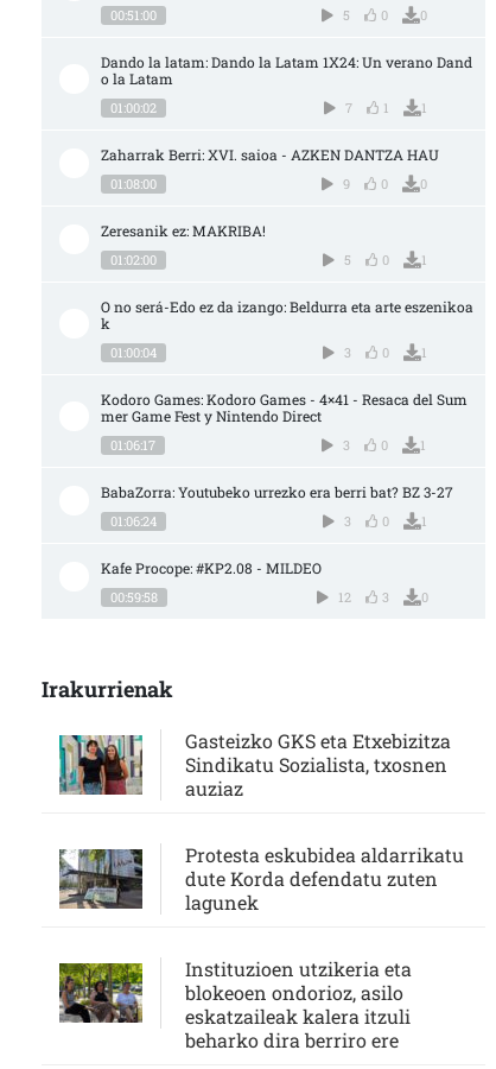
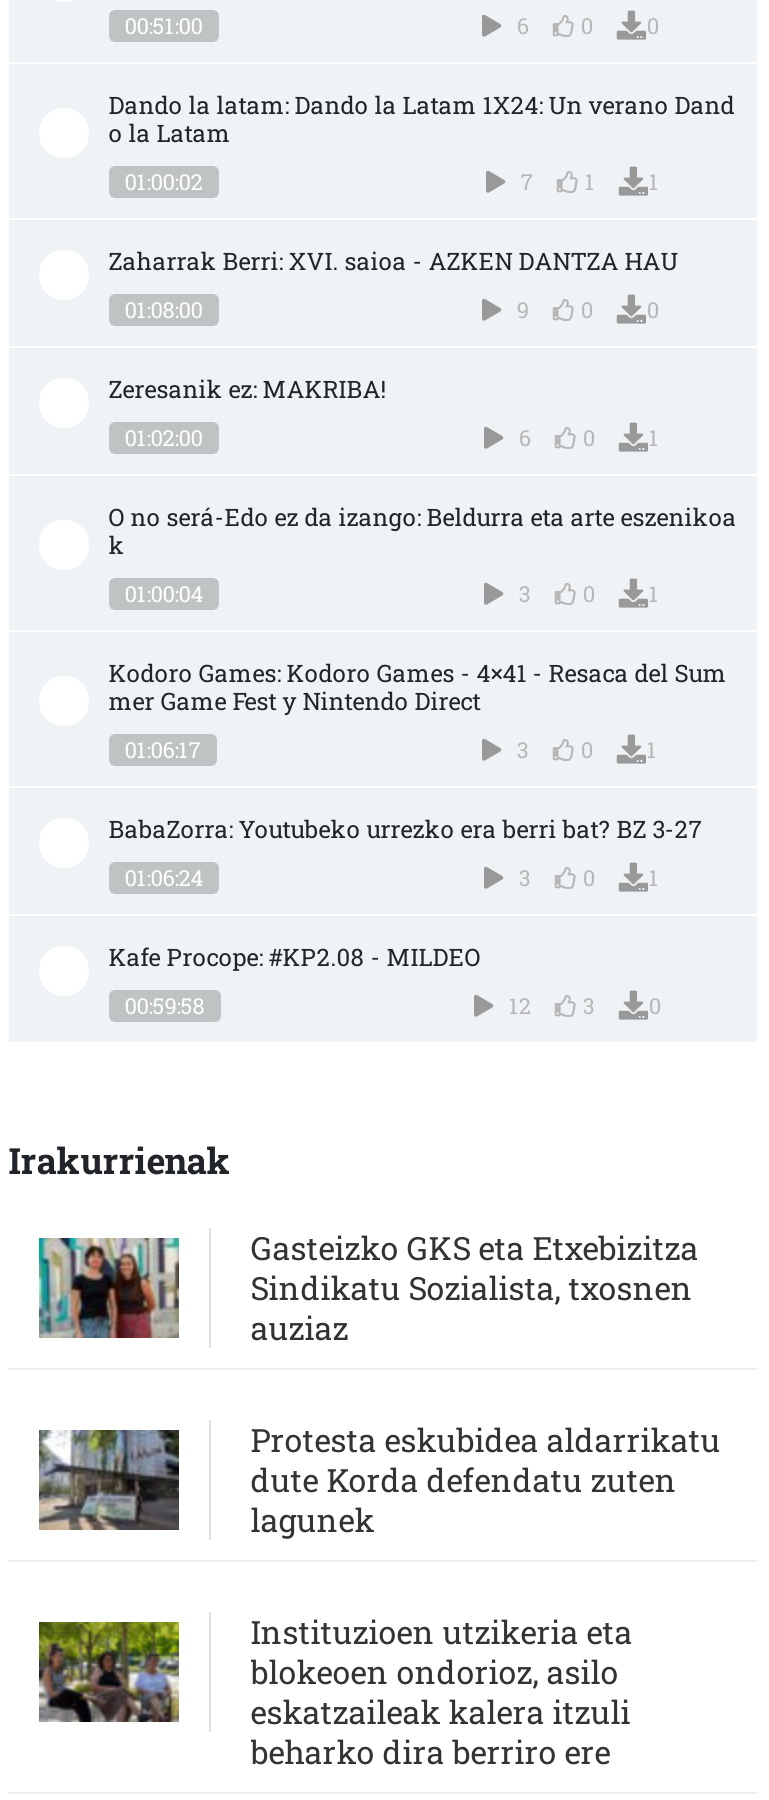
- 5 0 0
+ 6 0 0

- 5
+ 6
